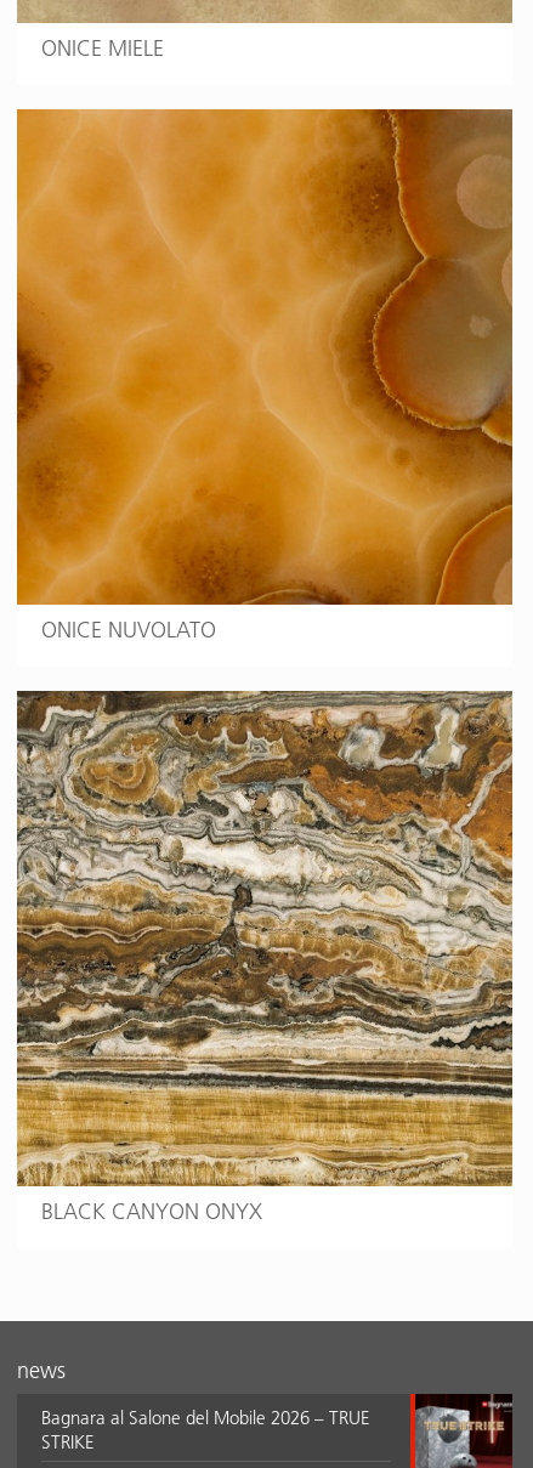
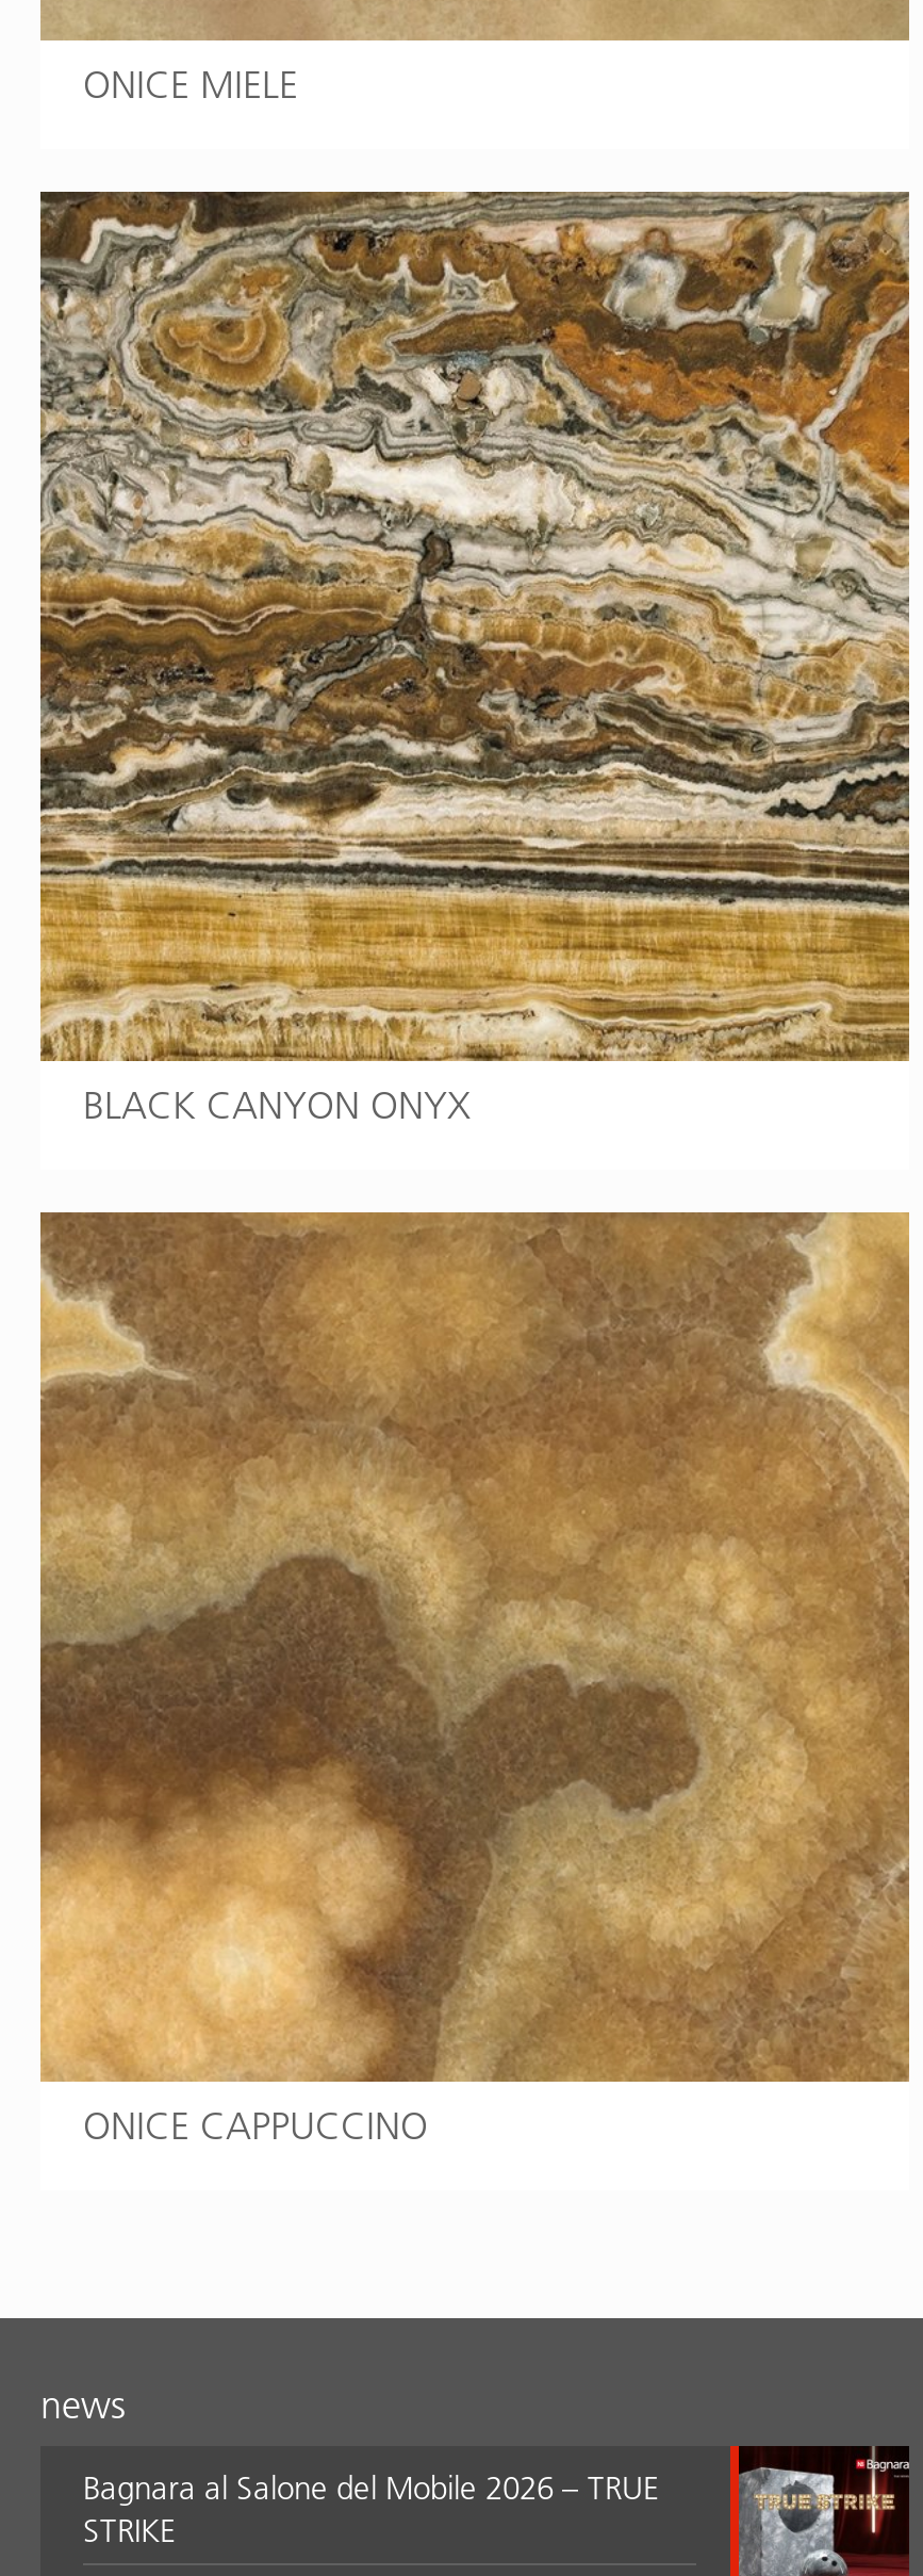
- [image]
- ONICE NUVOLATO

moved up: [image] | BLACK CANYON ONYX

+ [image]
+ ONICE CAPPUCCINO
